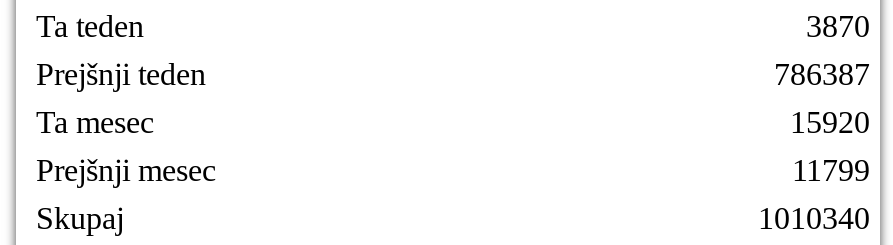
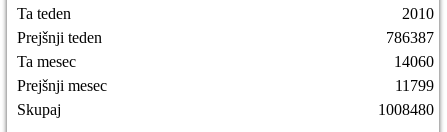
- 3870
+ 2010

- 15920
+ 14060

- 1010340
+ 1008480
